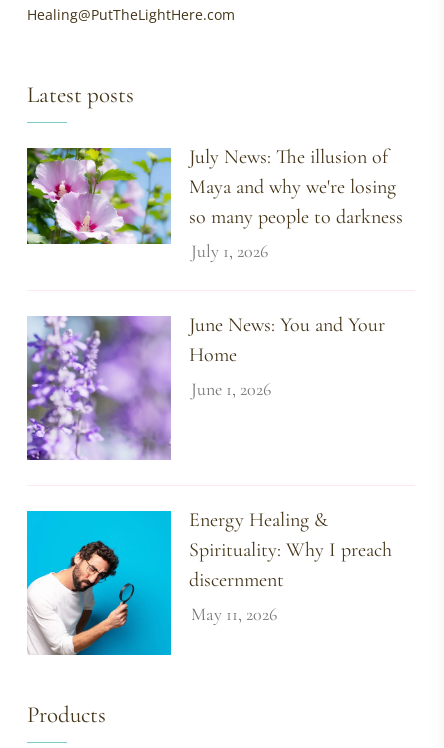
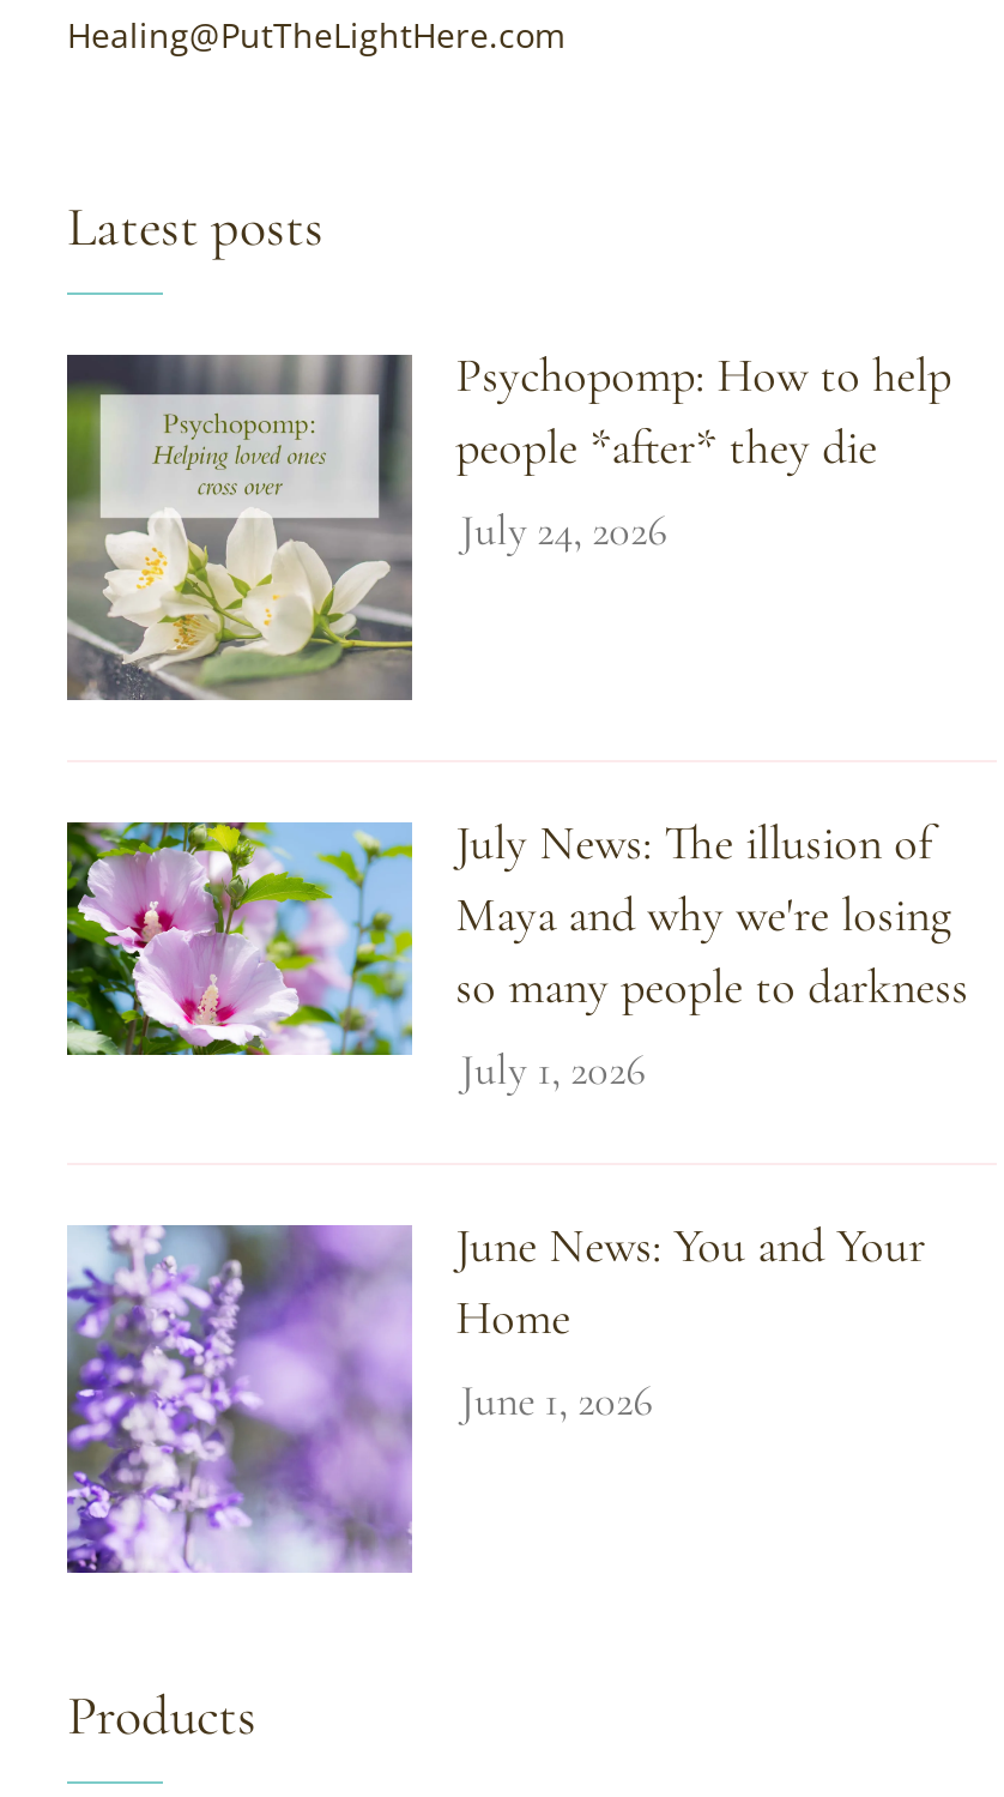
+ [image]
+ Psychopomp: How to help
+ people *after* they die
+ July 24, 2026

moved down: [image] | July News: The illusion of | Maya and why we're losing | so many people to darkness | July 1, 2026 | June News: You and Your | Home | June 1, 2026

- [image]
- Energy Healing &
- Spirituality: Why I preach
- discernment
- May 11, 2026
